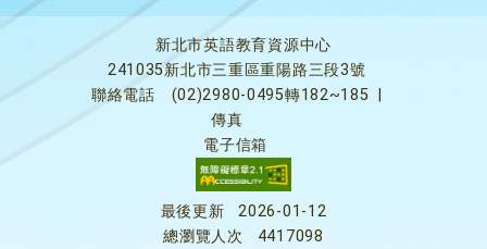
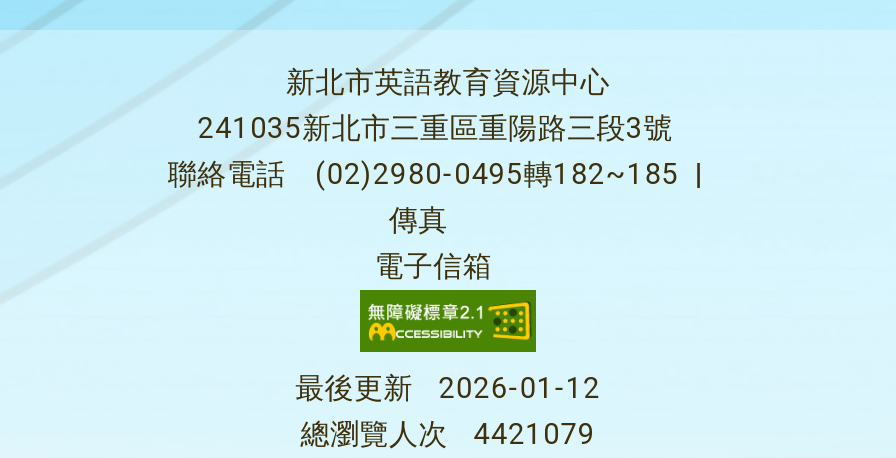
- 總瀏覽人次 4417098
+ 總瀏覽人次 4421079
